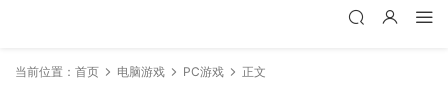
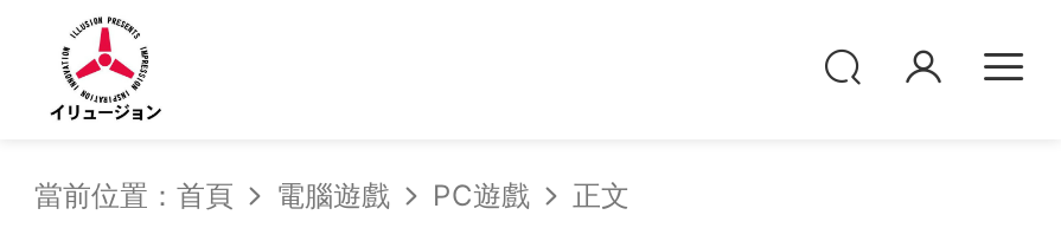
+ [image]

- 当前位置：首页
- 电脑游戏
- PC游戏
+ 當前位置：首頁
+ 電腦遊戲
+ PC遊戲
